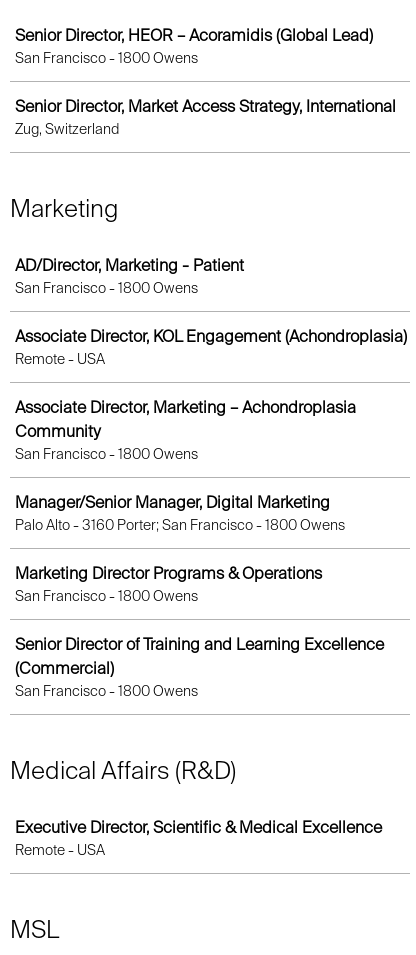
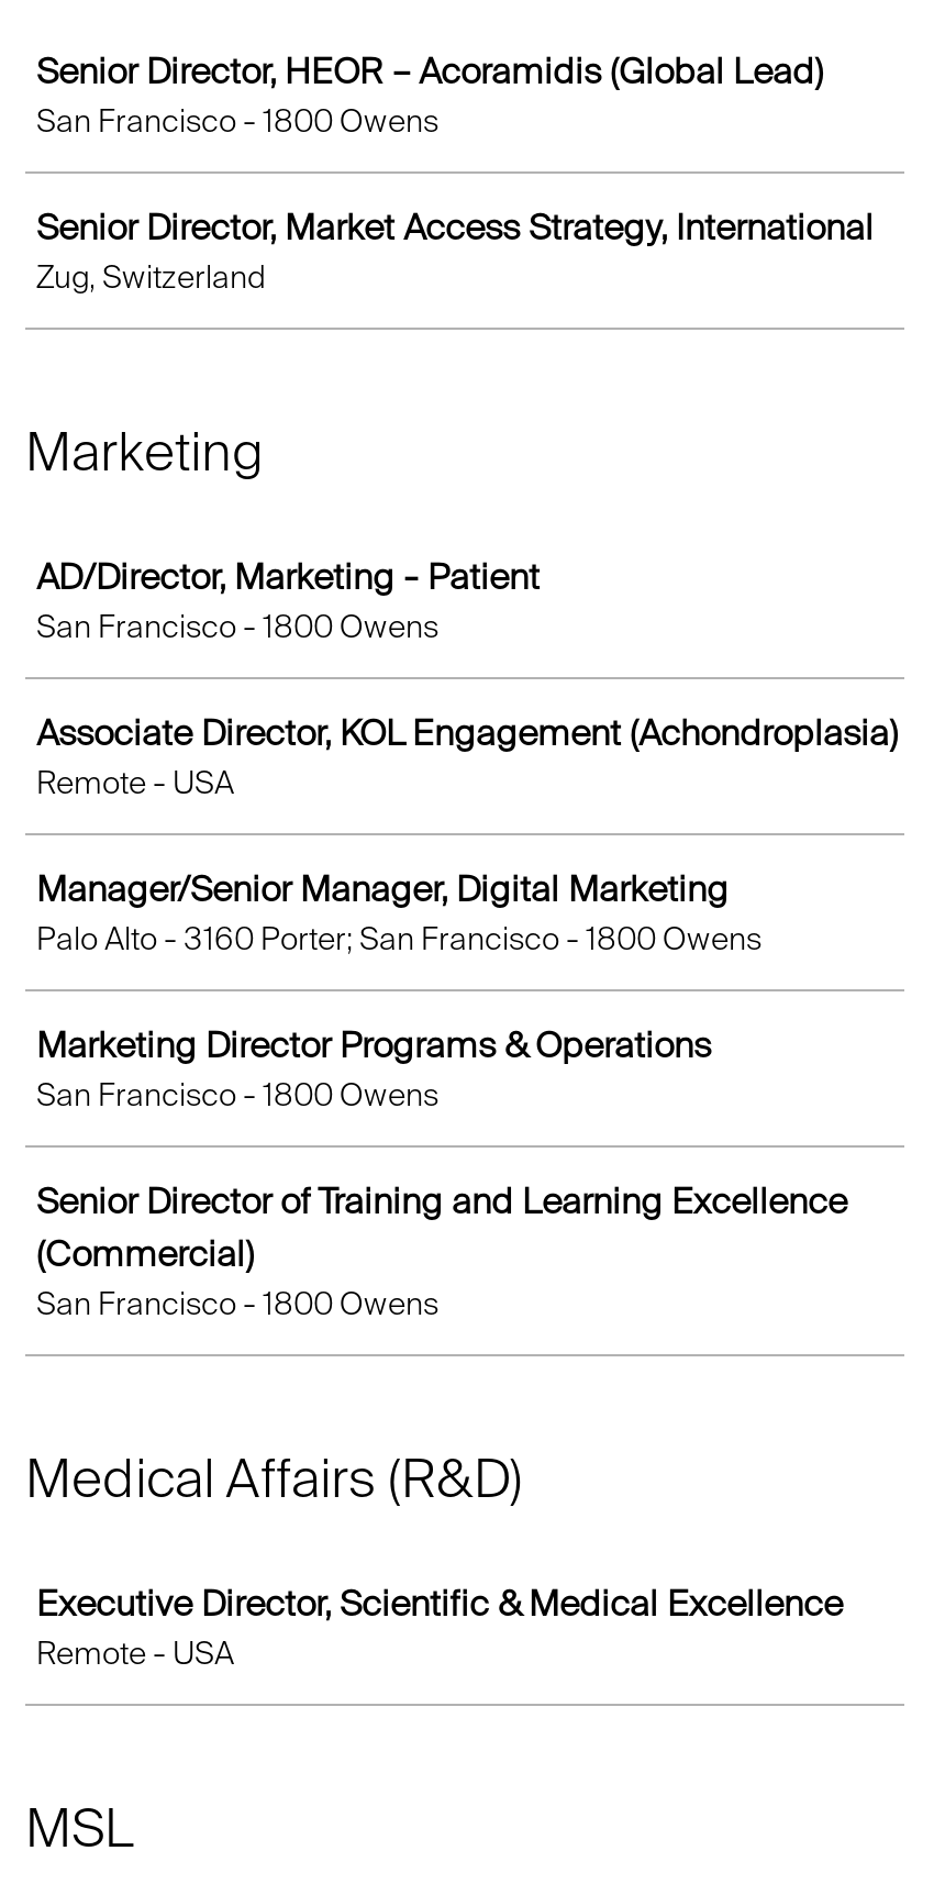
- Associate Director, Marketing – Achondroplasia
- Community
- San Francisco - 1800 Owens
